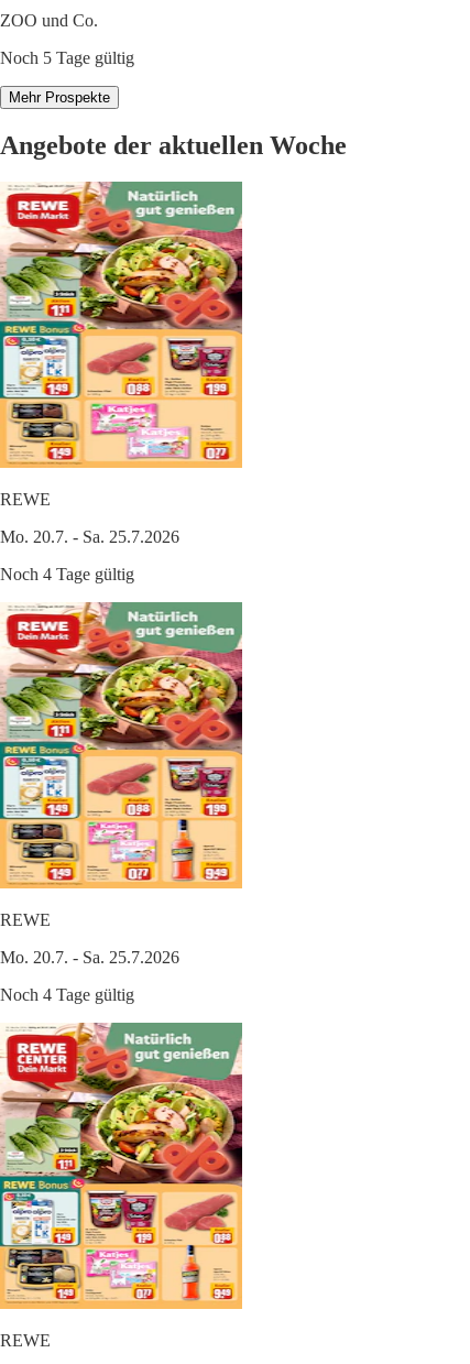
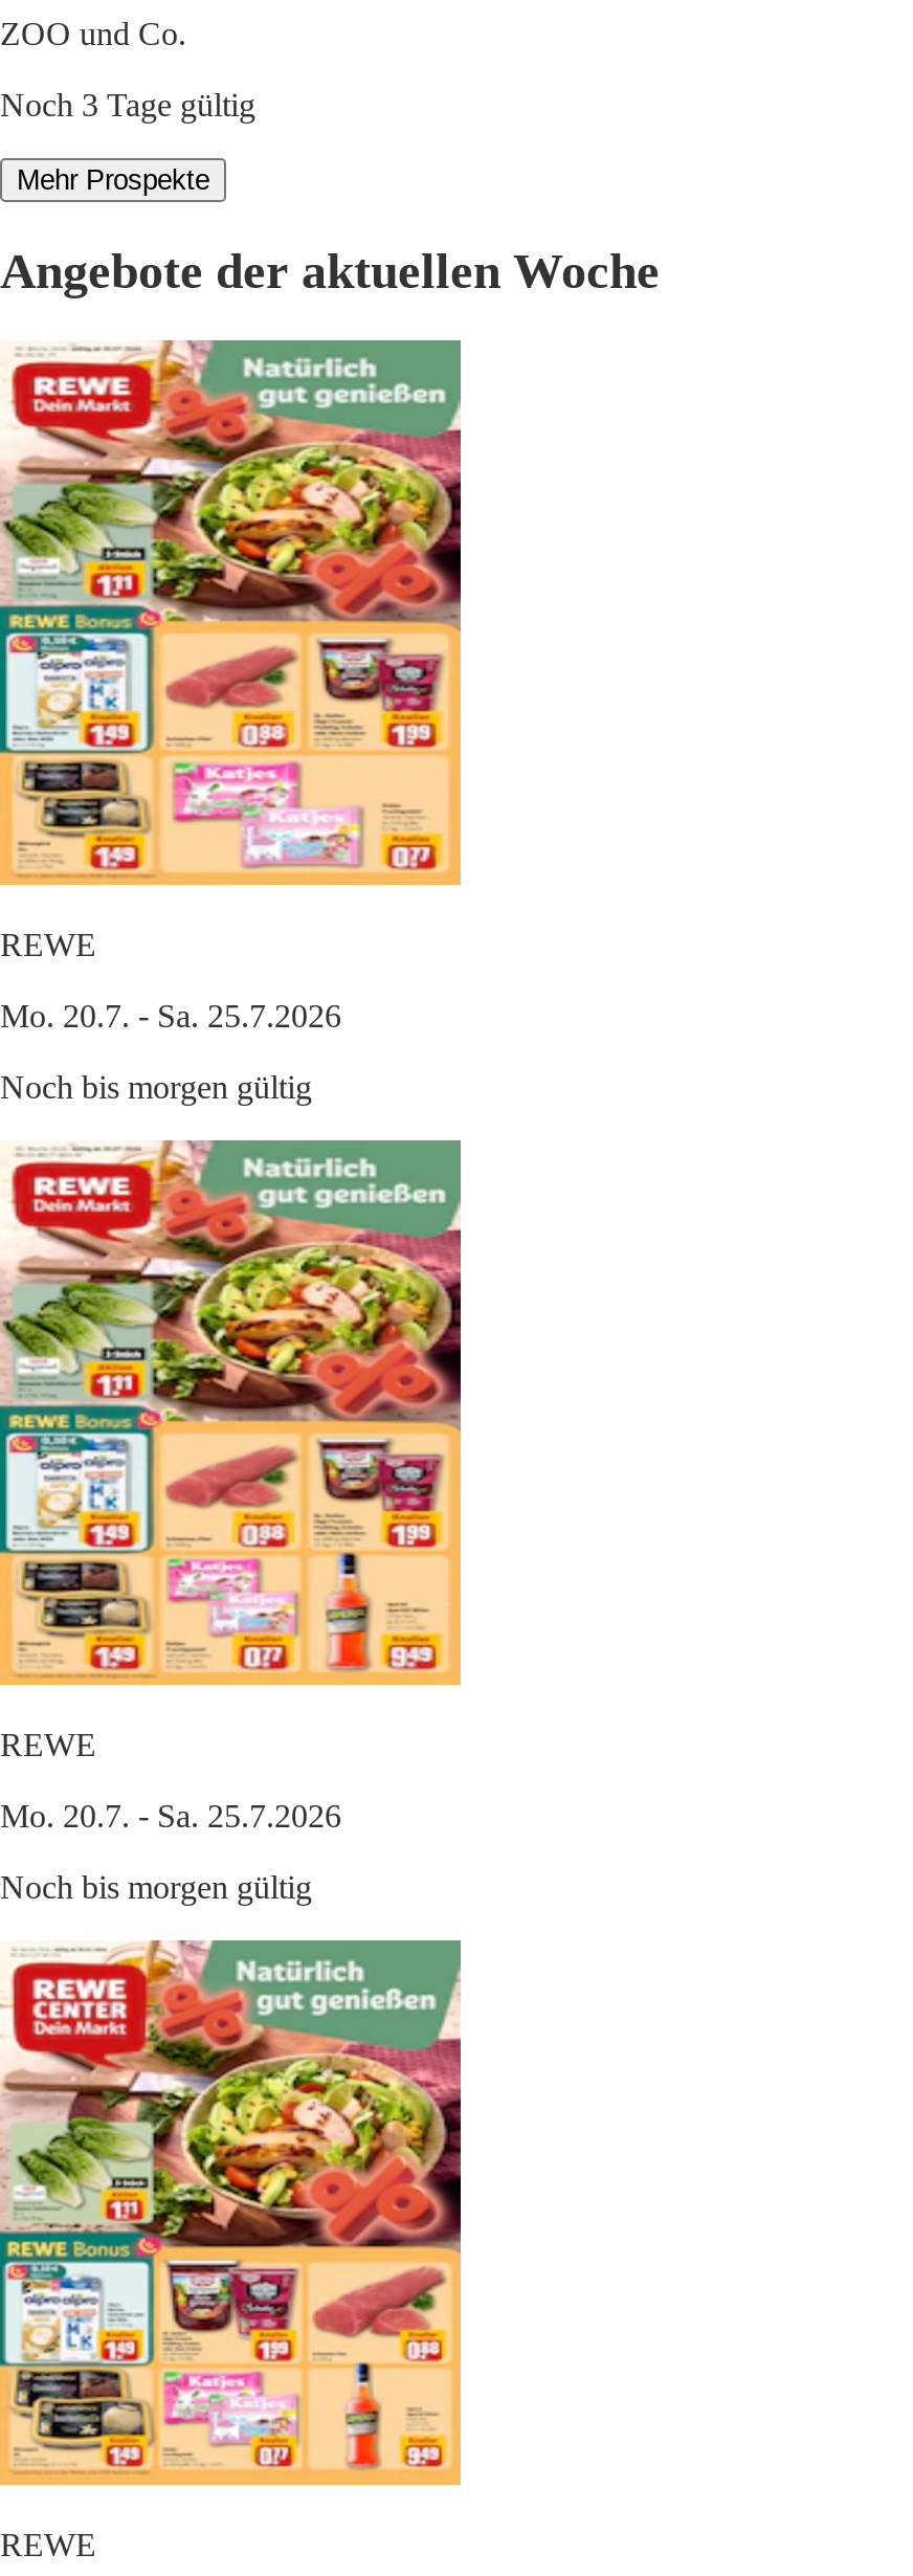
- Noch 5 Tage gültig
+ Noch 3 Tage gültig

- Noch 4 Tage gültig
+ Noch bis morgen gültig

- Noch 4 Tage gültig
+ Noch bis morgen gültig
